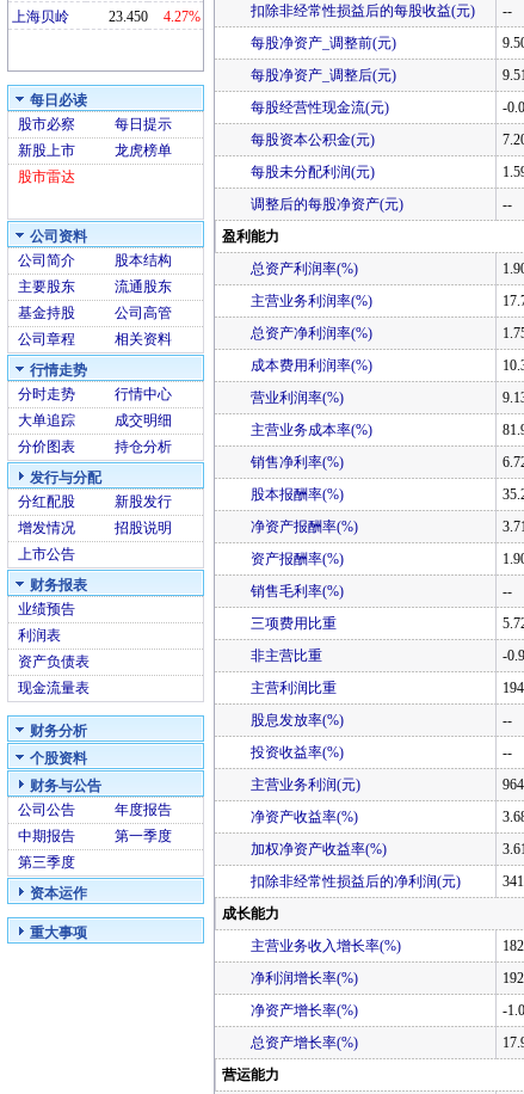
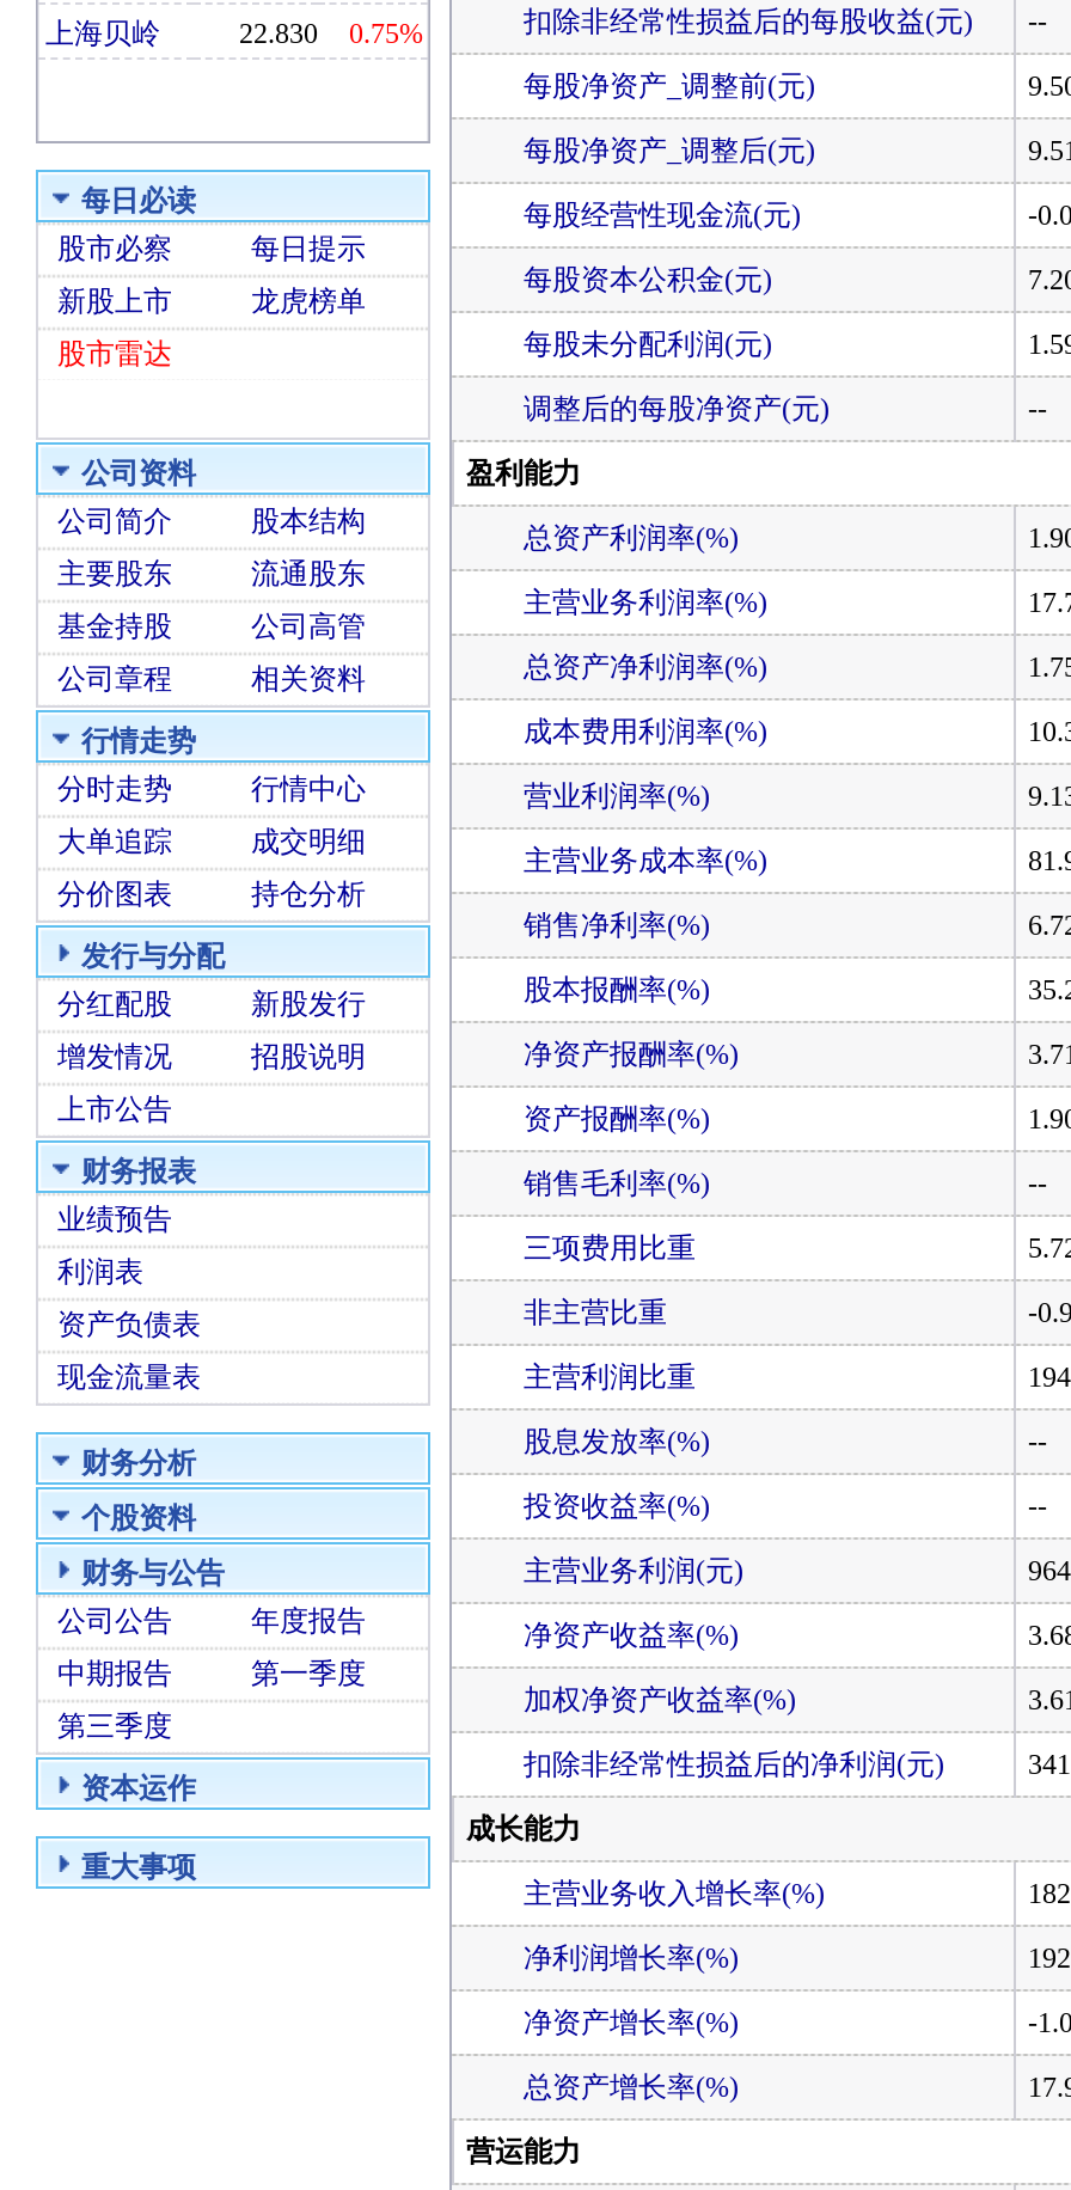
- 23.450
+ 22.830

- 4.27%
+ 0.75%
